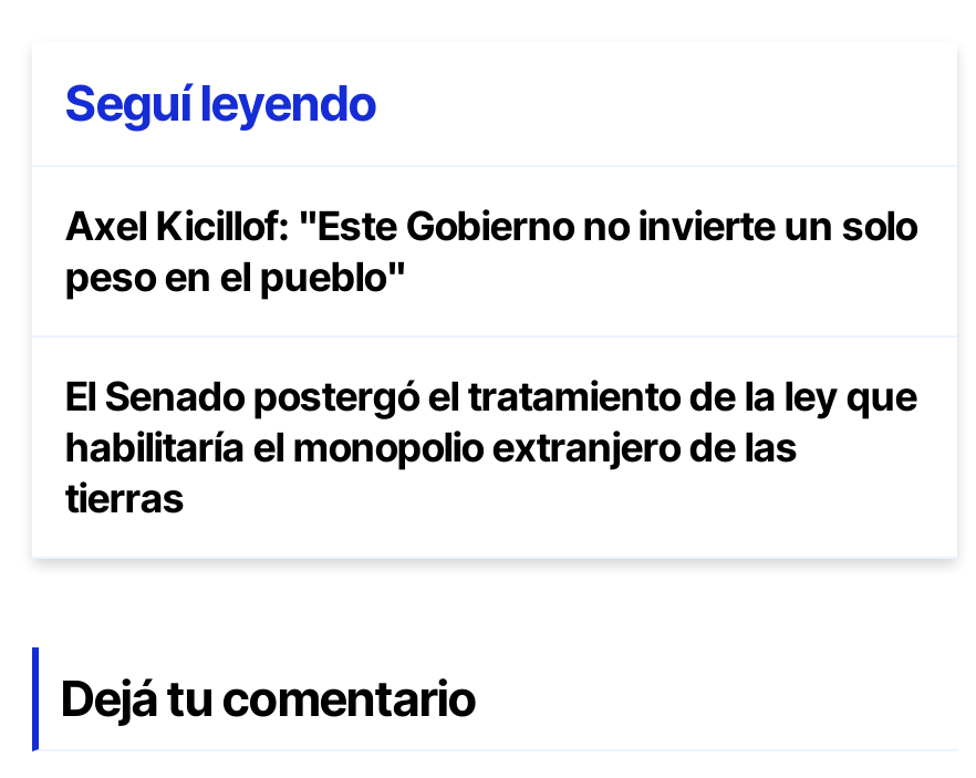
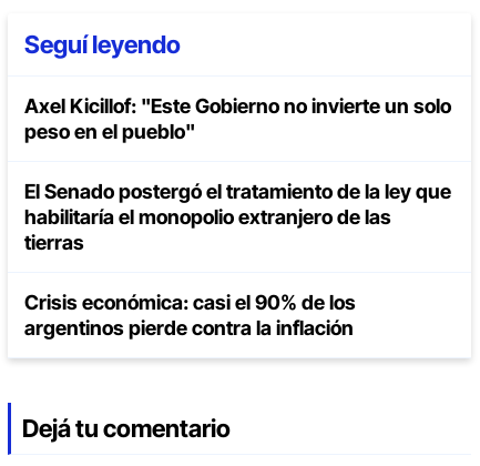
+ Crisis económica: casi el 90% de los
+ argentinos pierde contra la inflación
